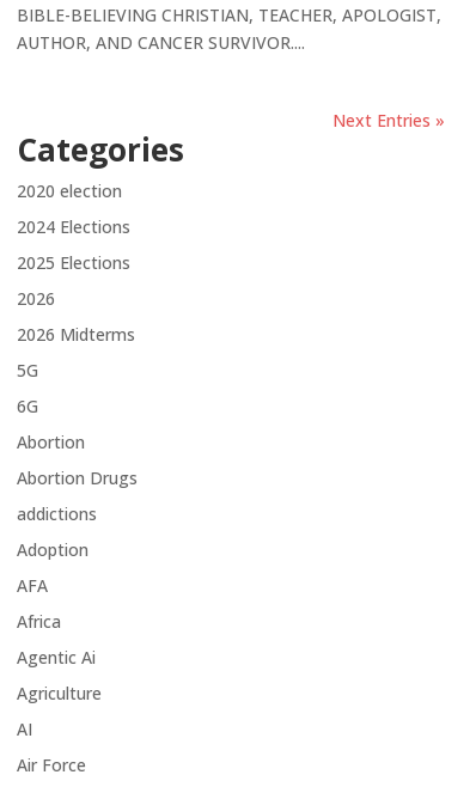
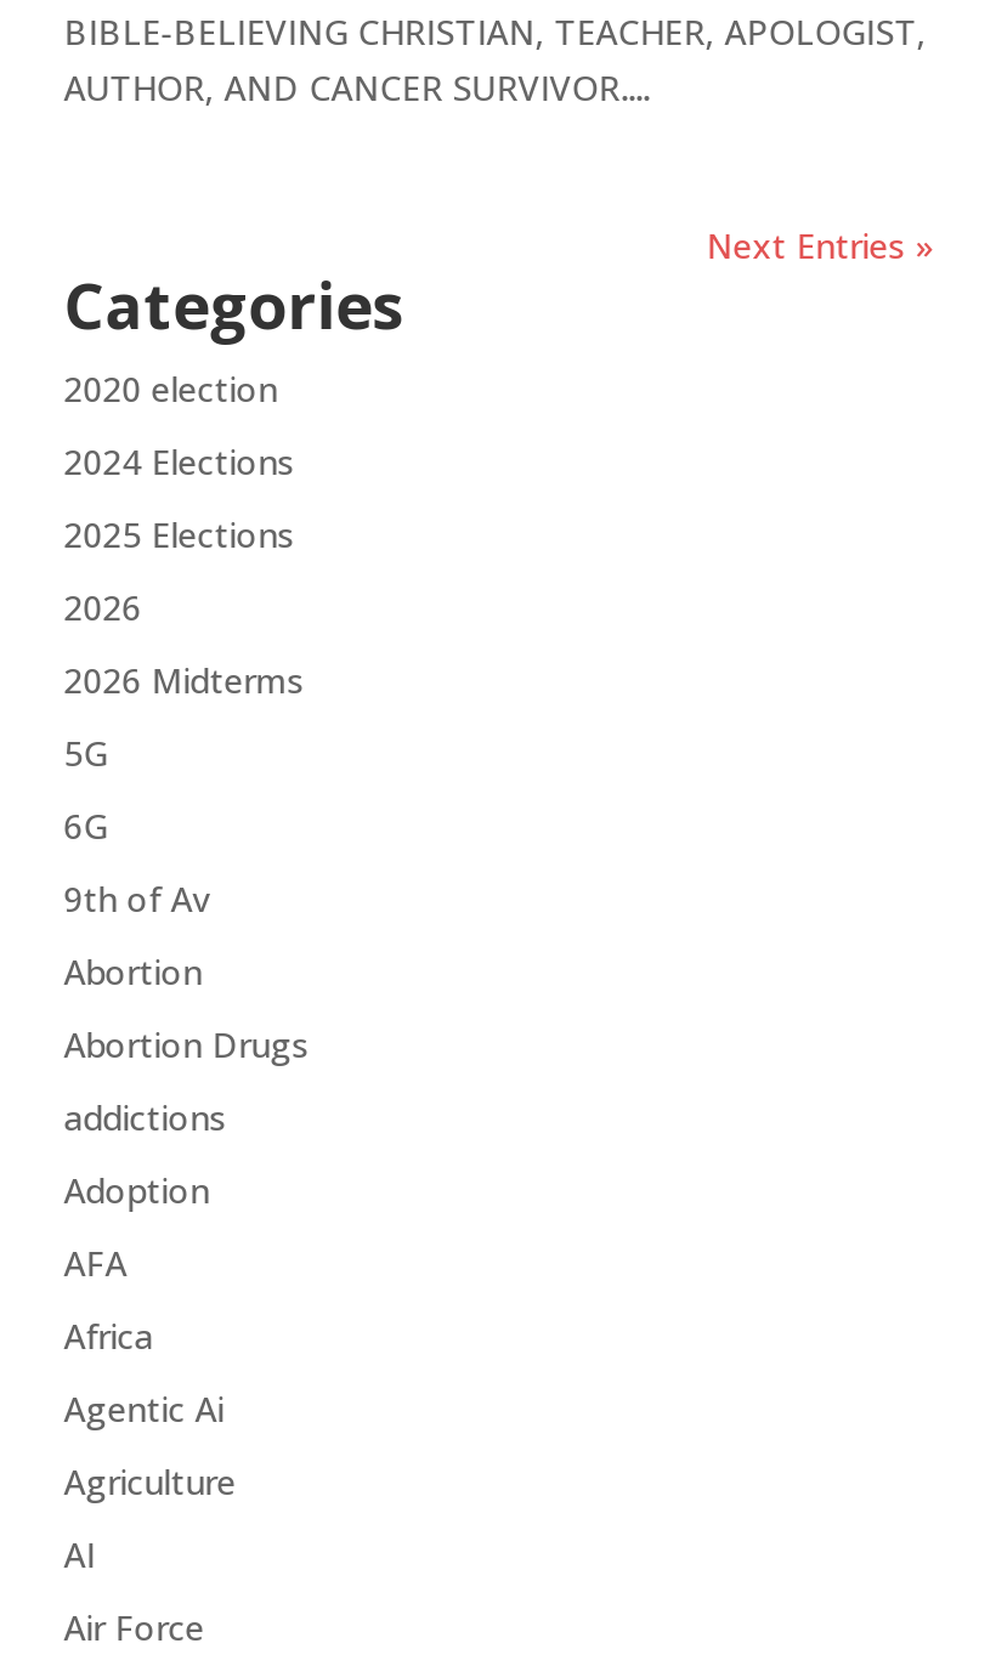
+ 9th of Av
